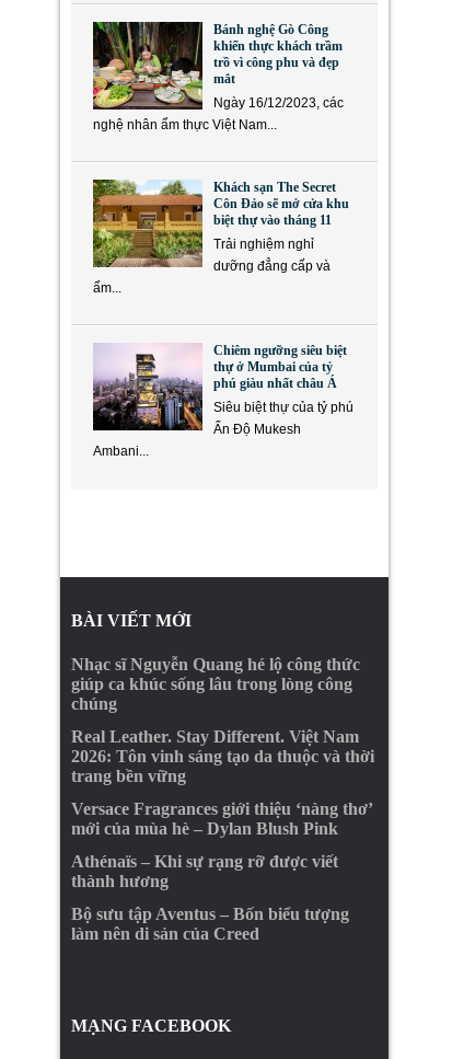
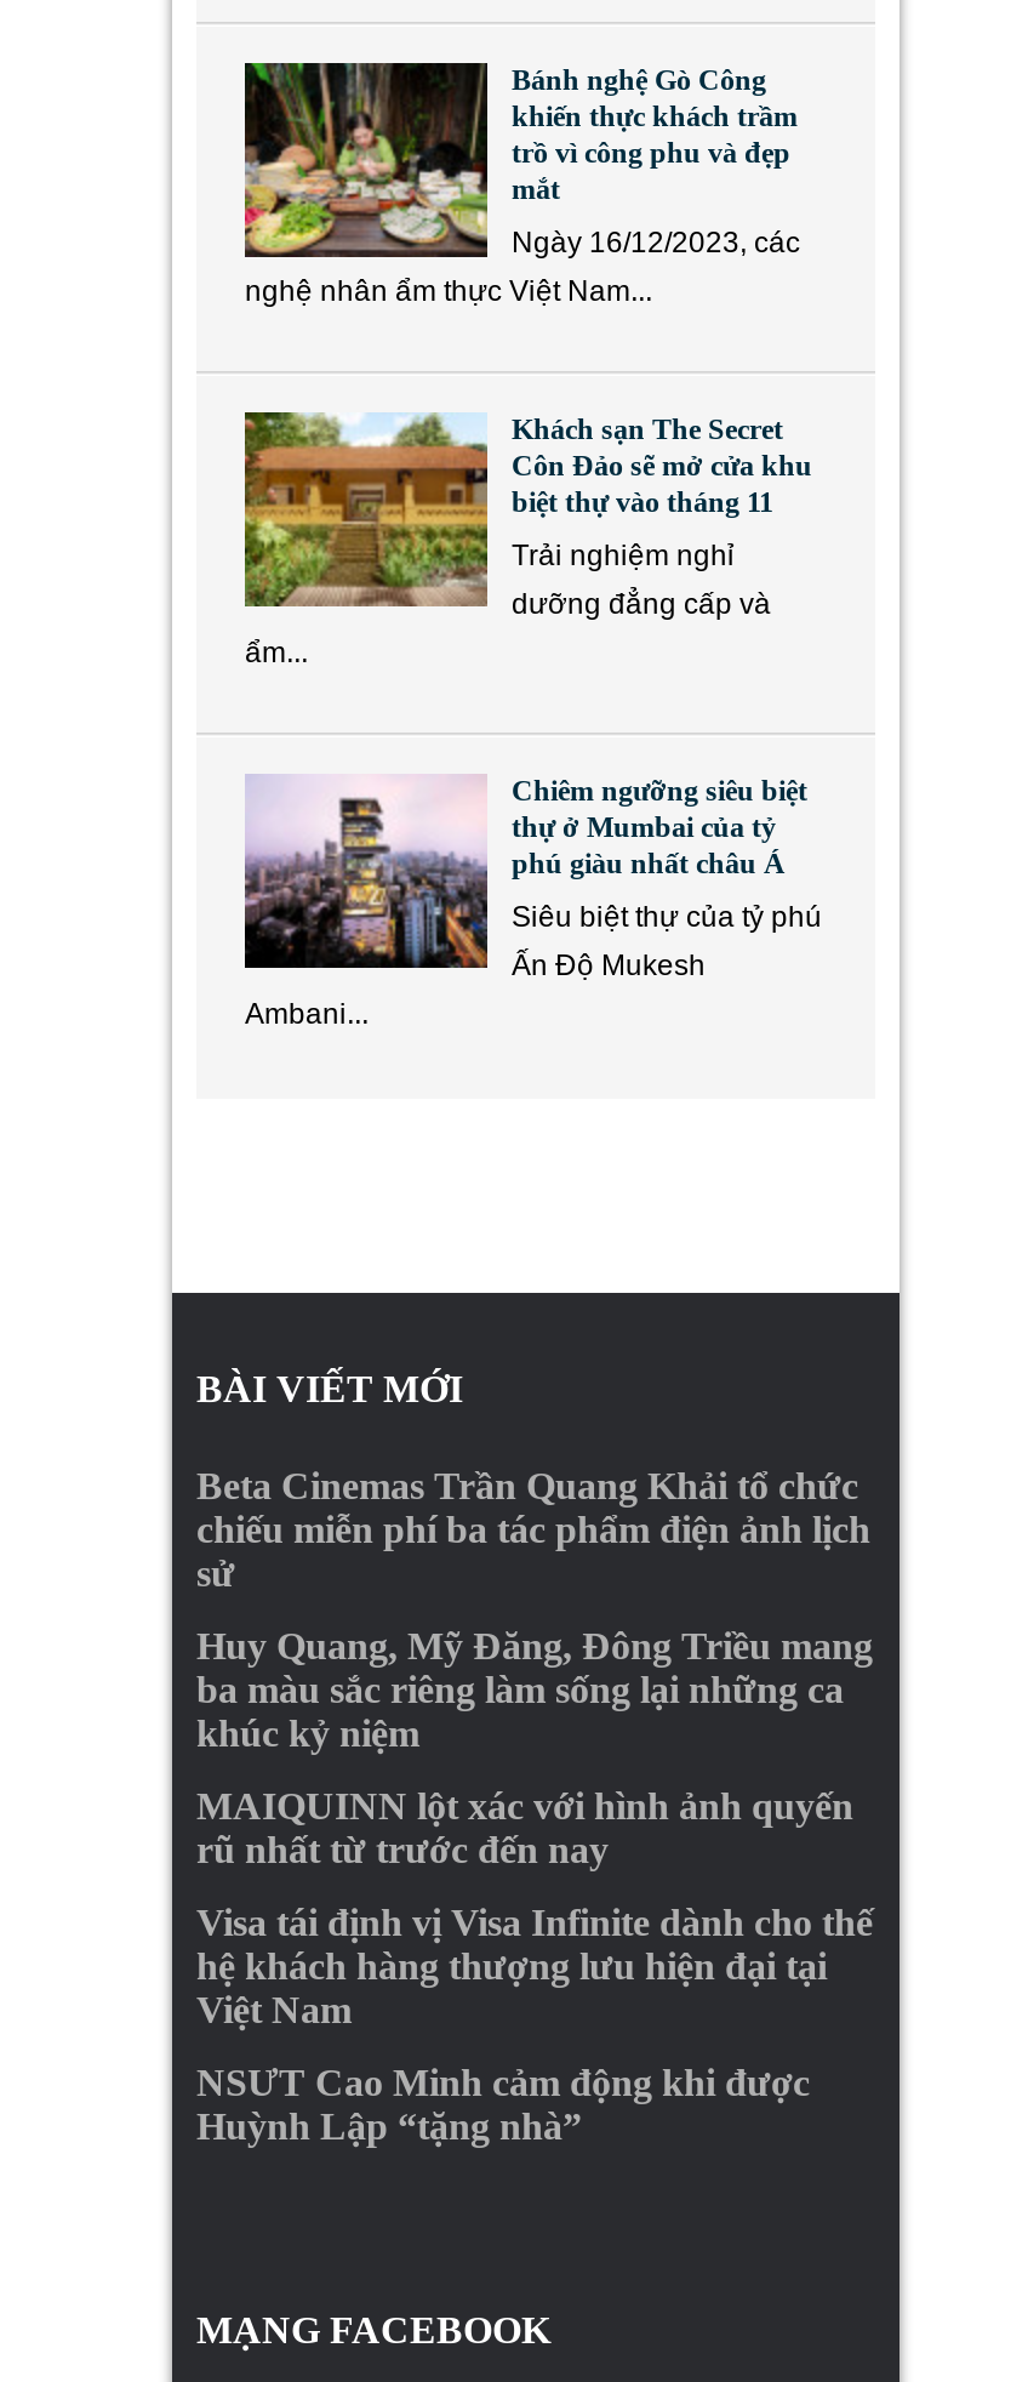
- Nhạc sĩ Nguyễn Quang hé lộ công thức
- giúp ca khúc sống lâu trong lòng công
- chúng
+ Beta Cinemas Trần Quang Khải tổ chức
+ chiếu miễn phí ba tác phẩm điện ảnh lịch
+ sử

- Real Leather. Stay Different. Việt Nam
- 2026: Tôn vinh sáng tạo da thuộc và thời
- trang bền vững
+ Huy Quang, Mỹ Đăng, Đông Triều mang
+ ba màu sắc riêng làm sống lại những ca
+ khúc kỷ niệm

- Versace Fragrances giới thiệu ‘nàng thơ’
- mới của mùa hè – Dylan Blush Pink
+ MAIQUINN lột xác với hình ảnh quyến
+ rũ nhất từ trước đến nay

- Athénaïs – Khi sự rạng rỡ được viết
- thành hương
+ Visa tái định vị Visa Infinite dành cho thế
+ hệ khách hàng thượng lưu hiện đại tại
+ Việt Nam

- Bộ sưu tập Aventus – Bốn biểu tượng
- làm nên di sản của Creed
+ NSƯT Cao Minh cảm động khi được
+ Huỳnh Lập “tặng nhà”
